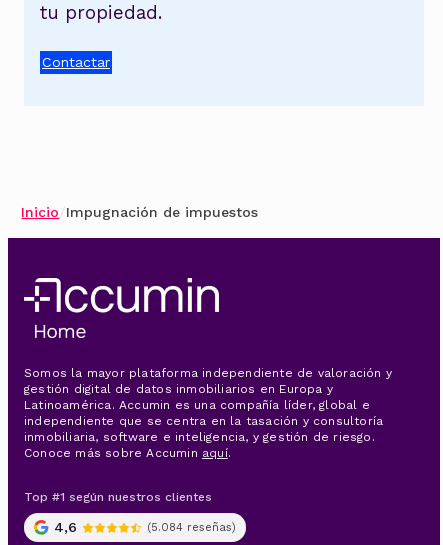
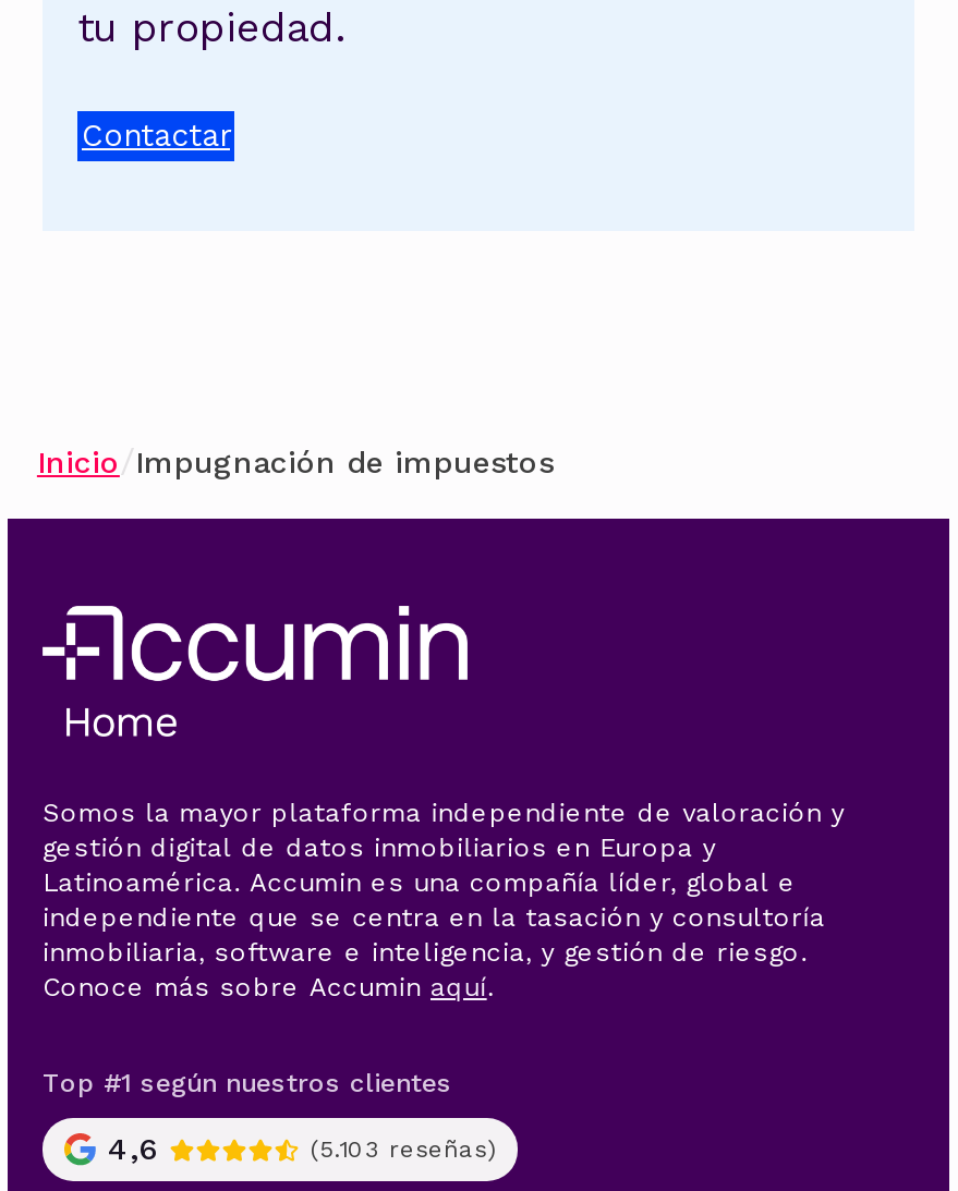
- (5.084 reseñas)
+ (5.103 reseñas)
